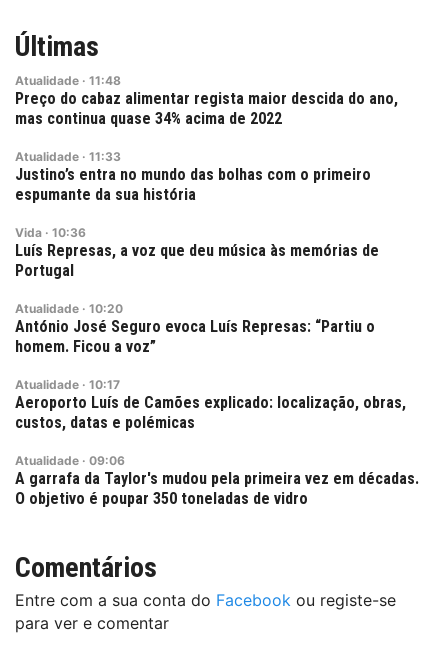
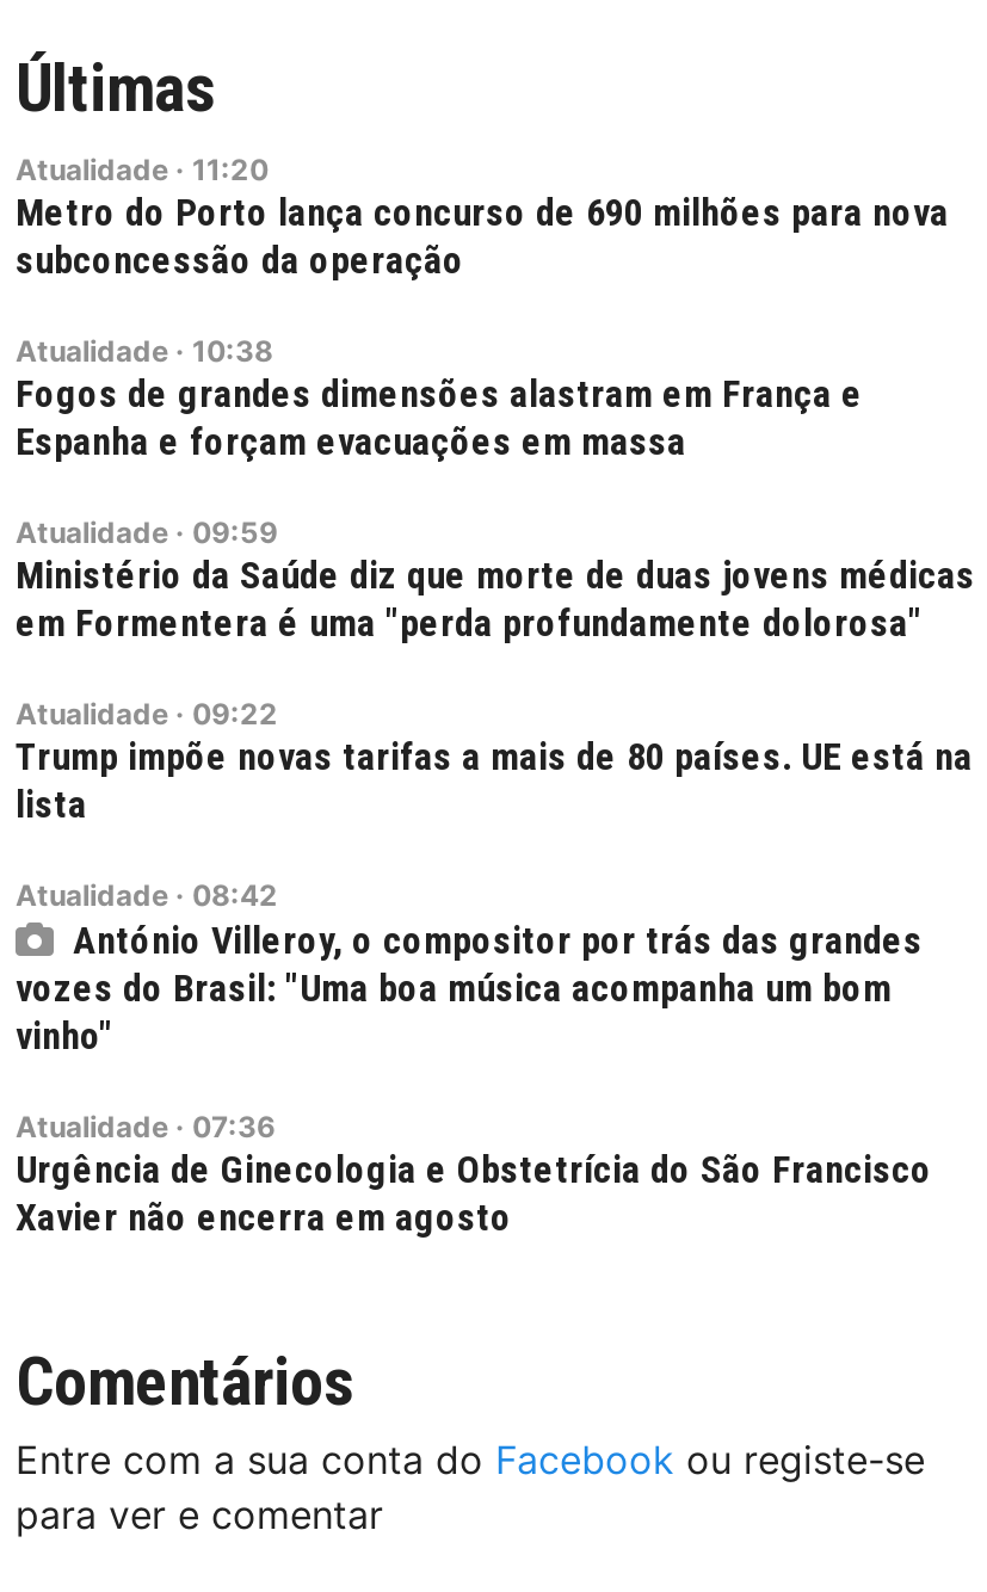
- Atualidade · 11:48
- Preço do cabaz alimentar regista maior descida do ano,
- mas continua quase 34% acima de 2022
+ Atualidade · 11:20
+ Metro do Porto lança concurso de 690 milhões para nova
+ subconcessão da operação

- Atualidade · 11:33
- Justino’s entra no mundo das bolhas com o primeiro
- espumante da sua história
+ Atualidade · 10:38
+ Fogos de grandes dimensões alastram em França e
+ Espanha e forçam evacuações em massa

- Vida · 10:36
- Luís Represas, a voz que deu música às memórias de
- Portugal
+ Atualidade · 09:59
+ Ministério da Saúde diz que morte de duas jovens médicas
+ em Formentera é uma "perda profundamente dolorosa"

- Atualidade · 10:20
- António José Seguro evoca Luís Represas: “Partiu o
- homem. Ficou a voz”
+ Atualidade · 09:22
+ Trump impõe novas tarifas a mais de 80 países. UE está na
+ lista

- Atualidade · 10:17
- Aeroporto Luís de Camões explicado: localização, obras,
- custos, datas e polémicas
+ Atualidade · 08:42
+ António Villeroy, o compositor por trás das grandes
+ vozes do Brasil: "Uma boa música acompanha um bom
+ vinho"

- Atualidade · 09:06
- A garrafa da Taylor's mudou pela primeira vez em décadas.
- O objetivo é poupar 350 toneladas de vidro
+ Atualidade · 07:36
+ Urgência de Ginecologia e Obstetrícia do São Francisco
+ Xavier não encerra em agosto
